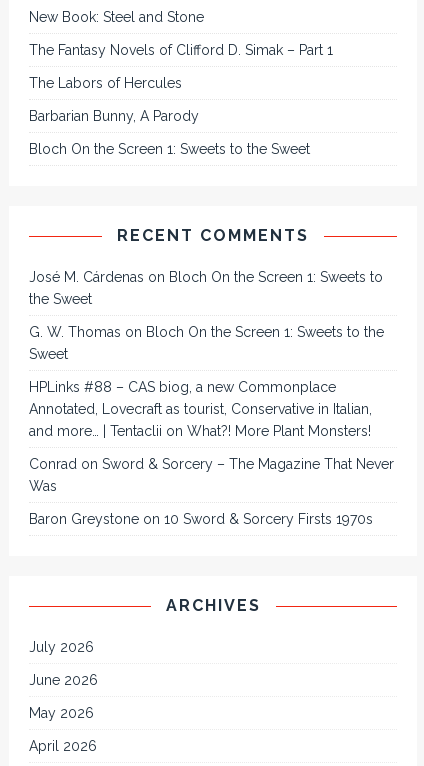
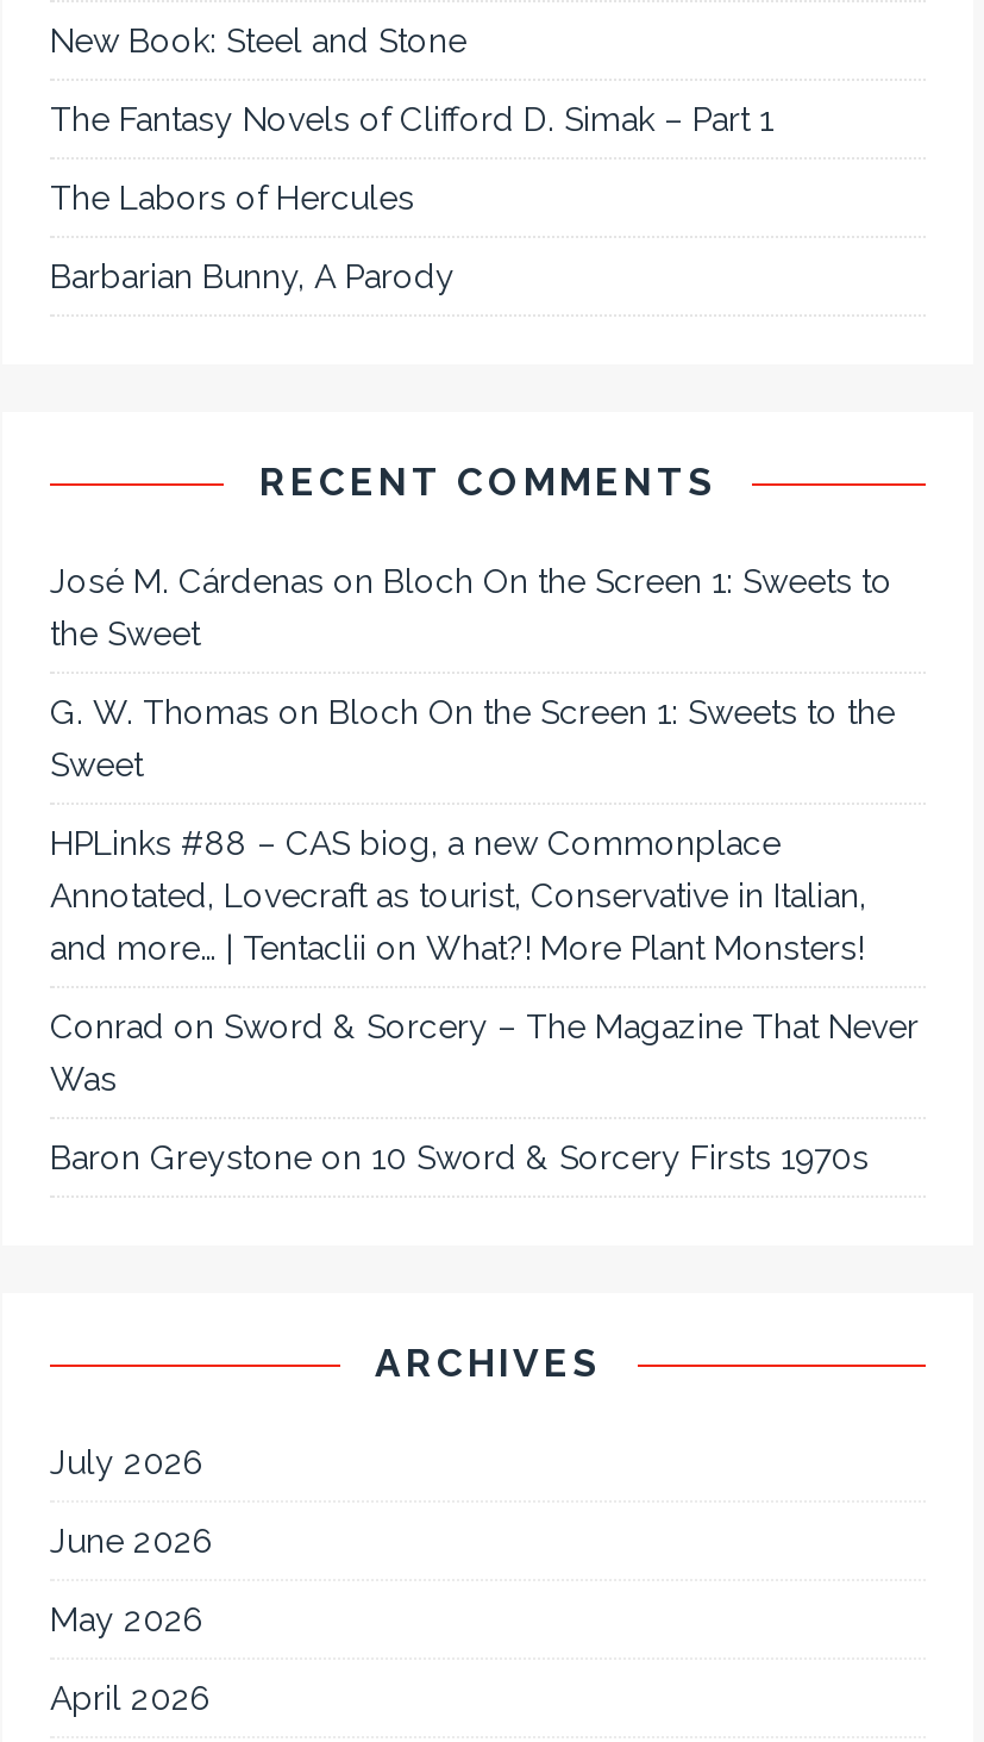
- Bloch On the Screen 1: Sweets to the Sweet
